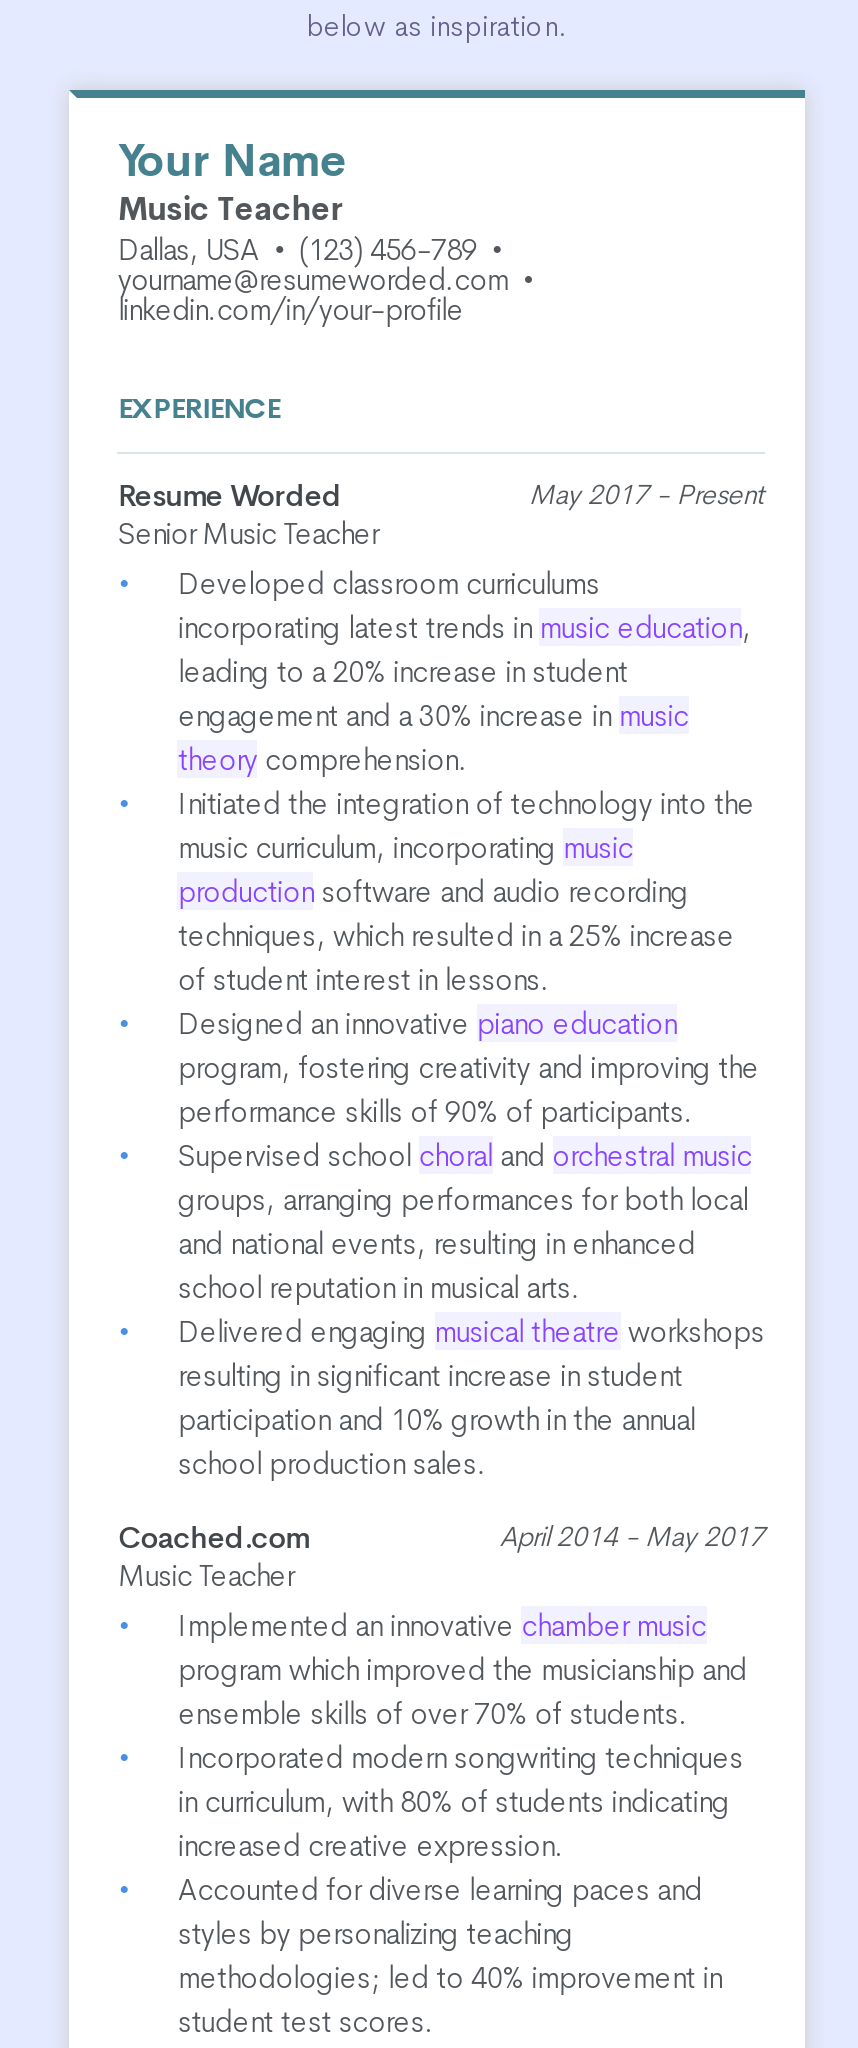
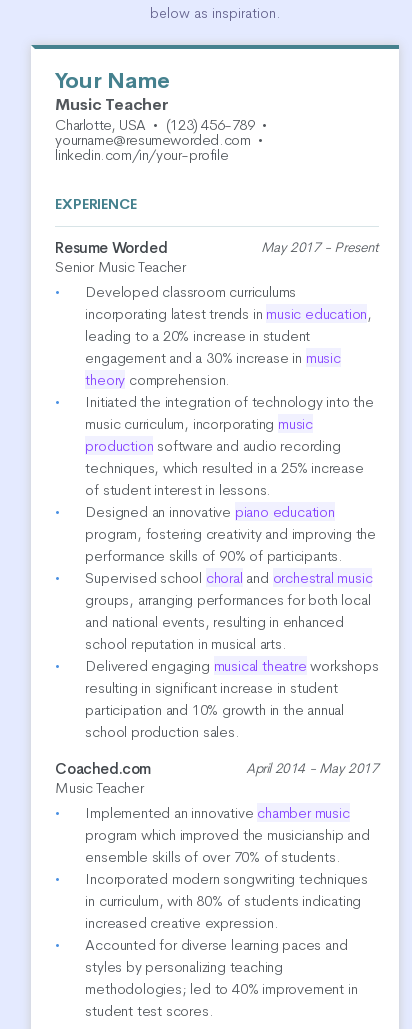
- Dallas, USA • (123) 456-789 •
+ Charlotte, USA • (123) 456-789 •
